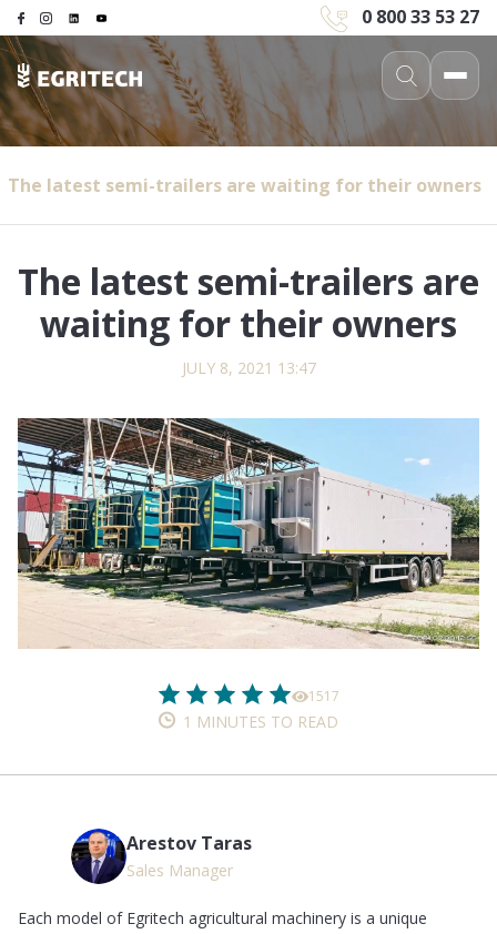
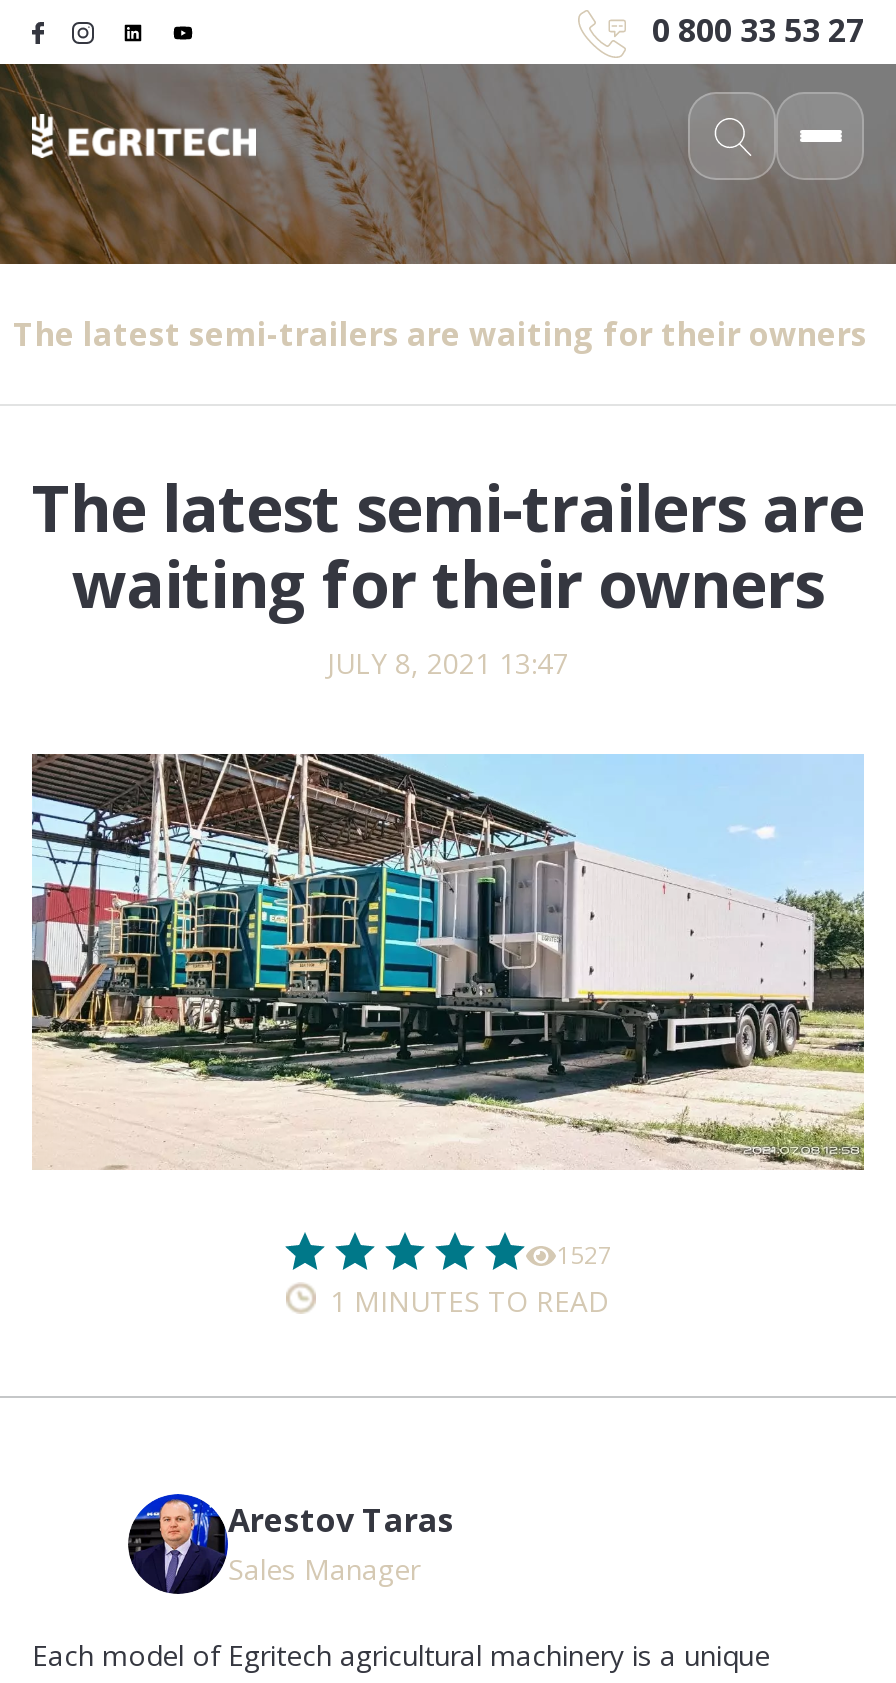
- 1517
+ 1527
